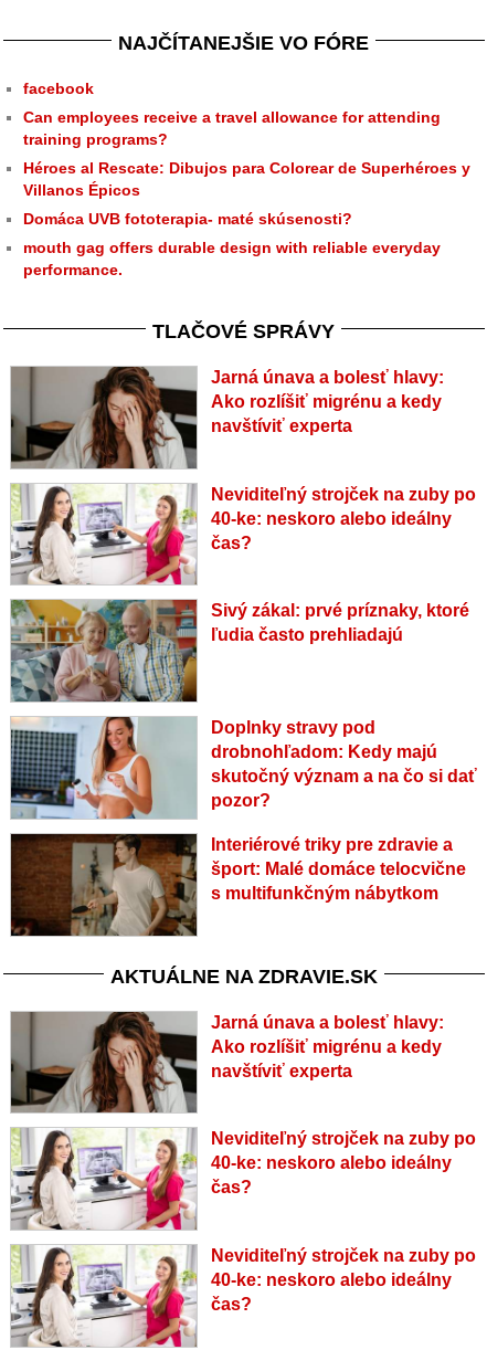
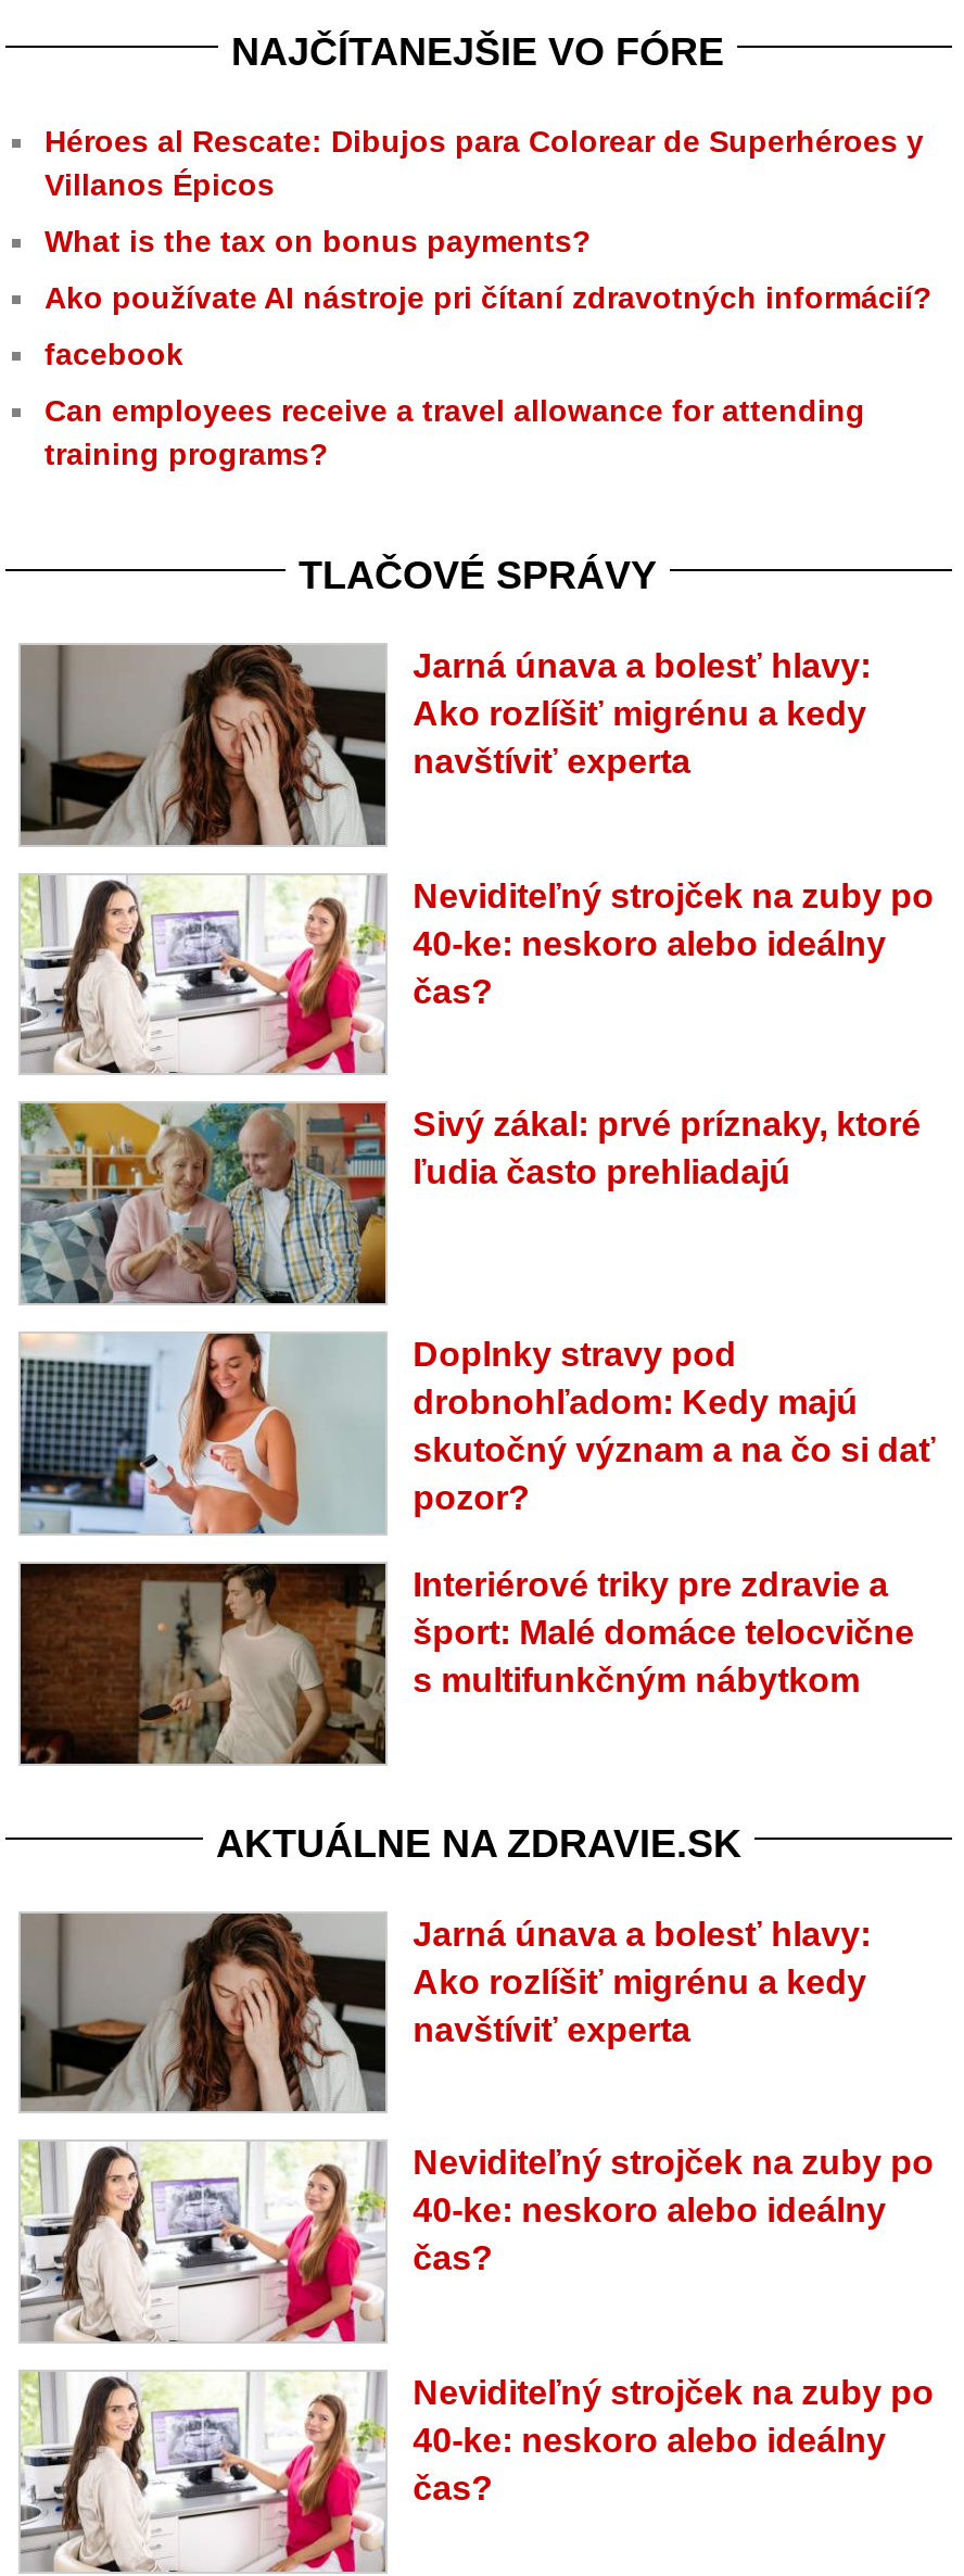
+ What is the tax on bonus payments?
+ Ako používate AI nástroje pri čítaní zdravotných informácií?

moved down: facebook | Can employees receive a travel allowance for attending | training programs?

moved up: Héroes al Rescate: Dibujos para Colorear de Superhéroes y | Villanos Épicos

- Domáca UVB fototerapia- maté skúsenosti?
- mouth gag offers durable design with reliable everyday
- performance.
